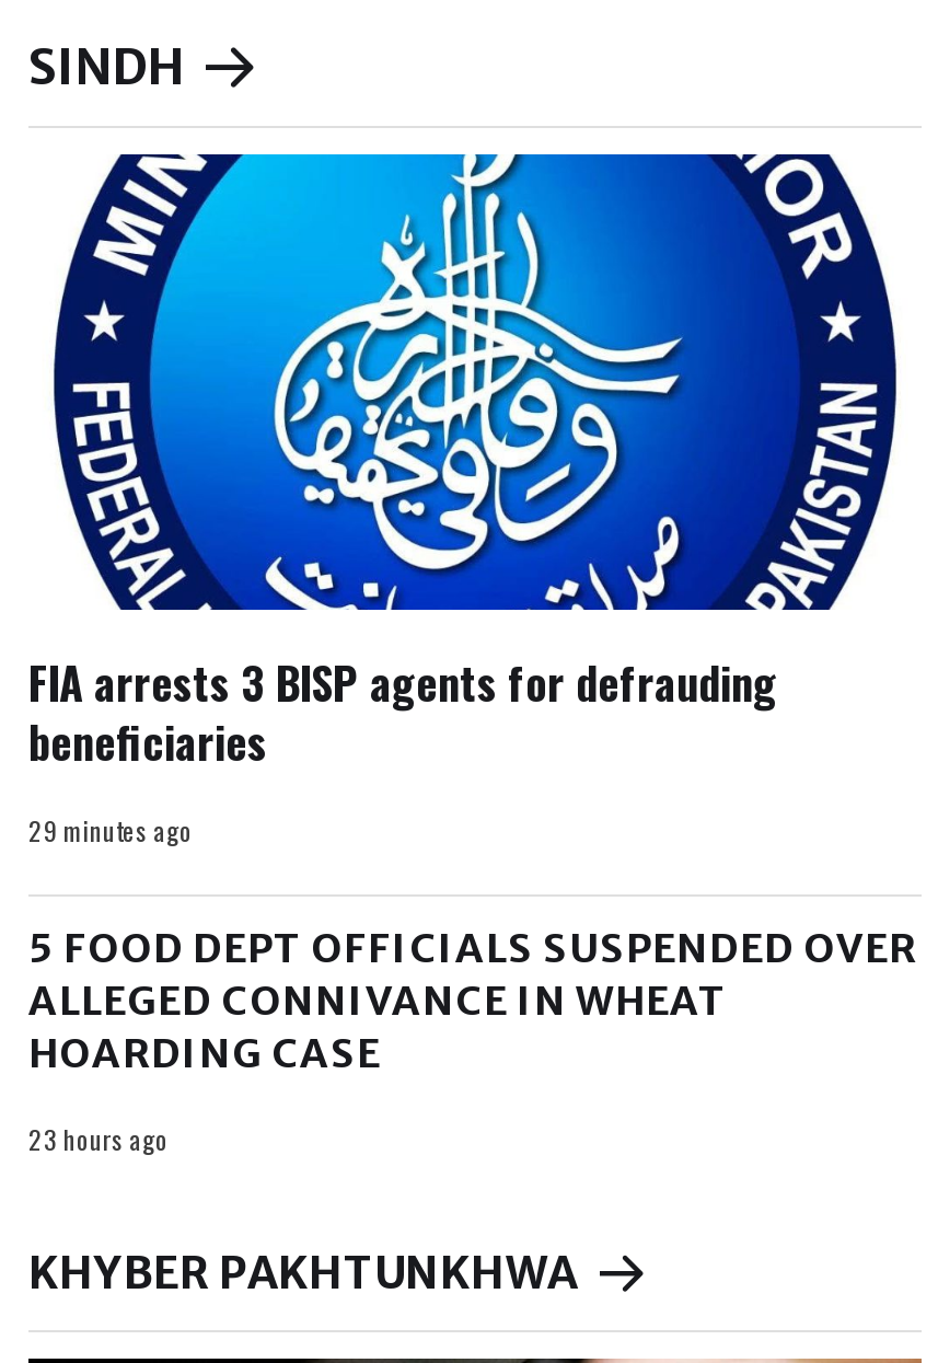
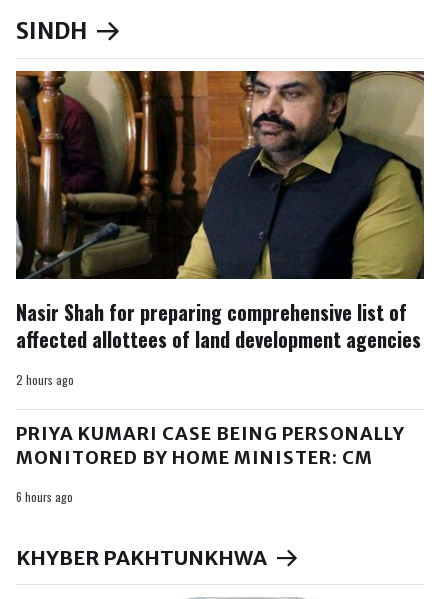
- [image]
- FIA arrests 3 BISP agents for defrauding
- beneficiaries
+ [image]
+ Nasir Shah for preparing comprehensive list of
+ affected allottees of land development agencies

- 29 minutes ago
+ 2 hours ago

- 5 FOOD DEPT OFFICIALS SUSPENDED OVER
- ALLEGED CONNIVANCE IN WHEAT
- HOARDING CASE
+ PRIYA KUMARI CASE BEING PERSONALLY
+ MONITORED BY HOME MINISTER: CM

- 23 hours ago
+ 6 hours ago
